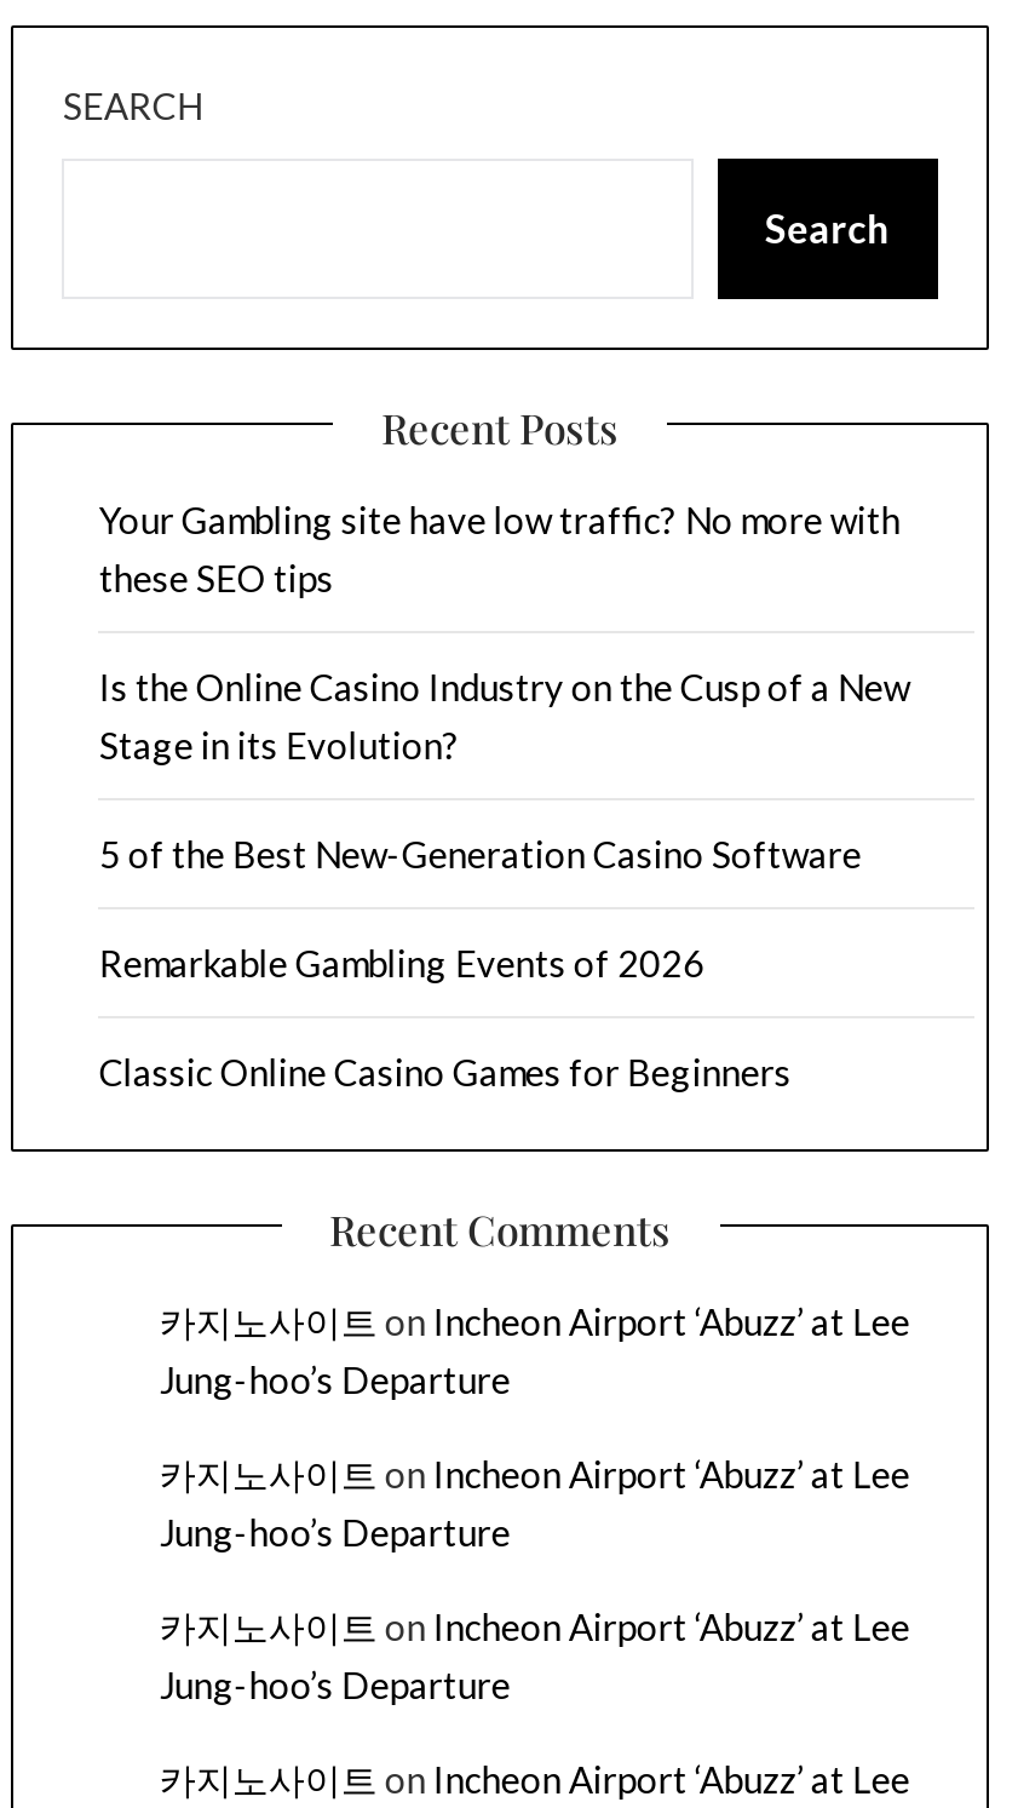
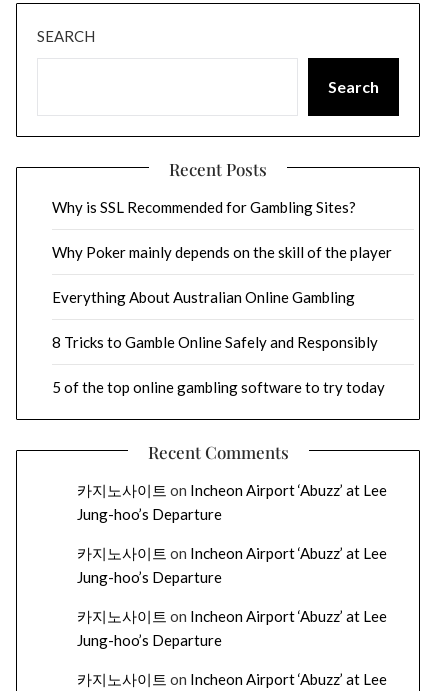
- Your Gambling site have low traffic? No more with
- these SEO tips
+ Why is SSL Recommended for Gambling Sites?

- Is the Online Casino Industry on the Cusp of a New
- Stage in its Evolution?
+ Why Poker mainly depends on the skill of the player

- 5 of the Best New-Generation Casino Software
+ Everything About Australian Online Gambling

- Remarkable Gambling Events of 2026
+ 8 Tricks to Gamble Online Safely and Responsibly

- Classic Online Casino Games for Beginners
+ 5 of the top online gambling software to try today
